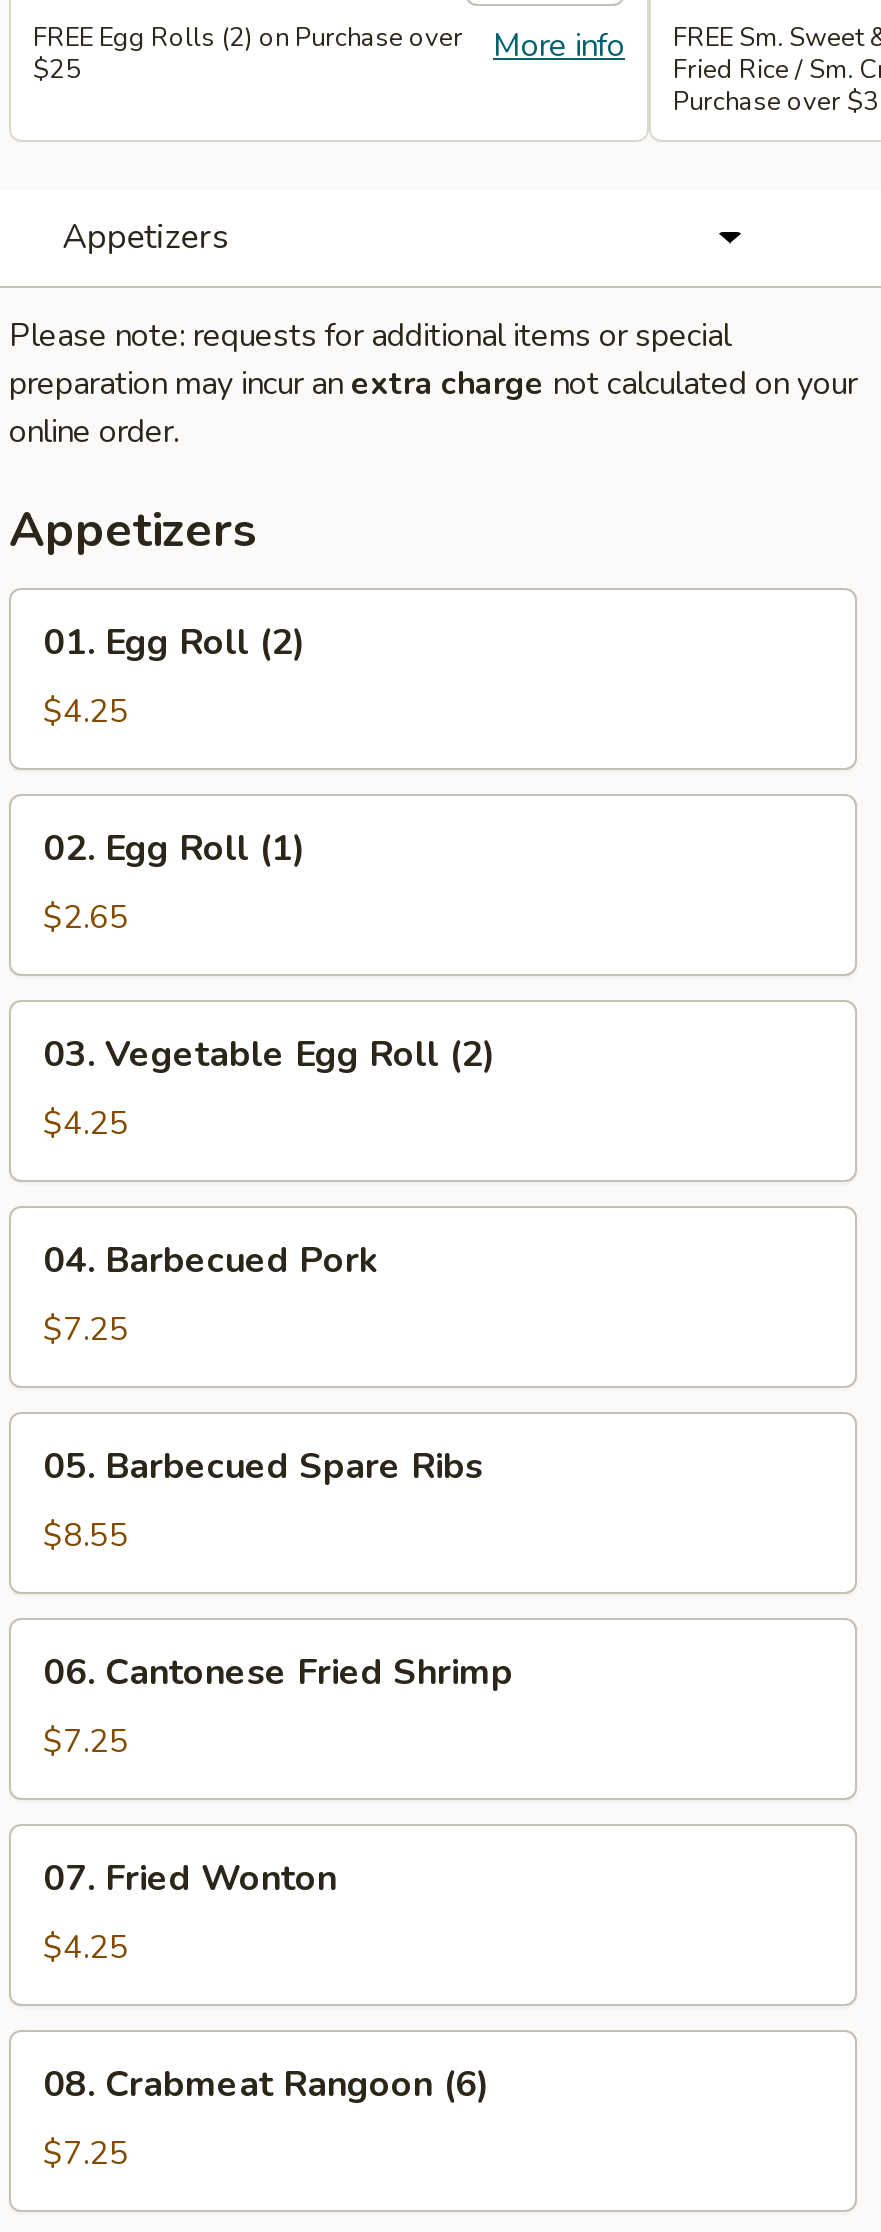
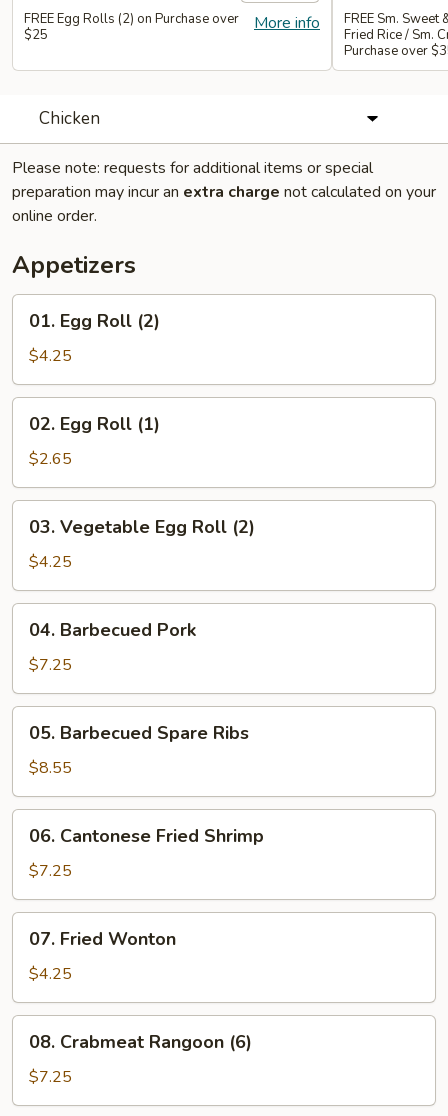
- Appetizers
+ Chicken
